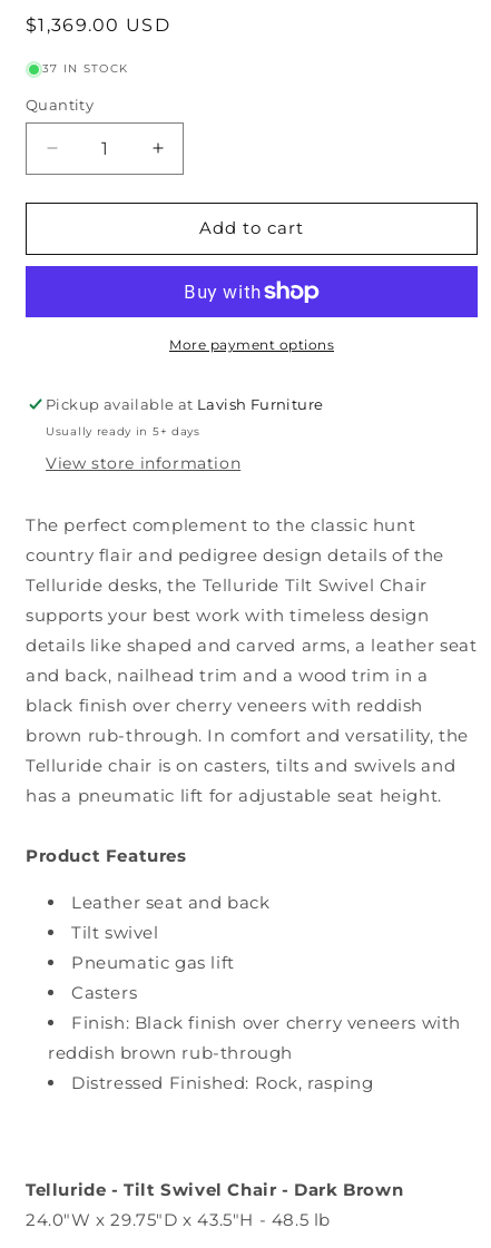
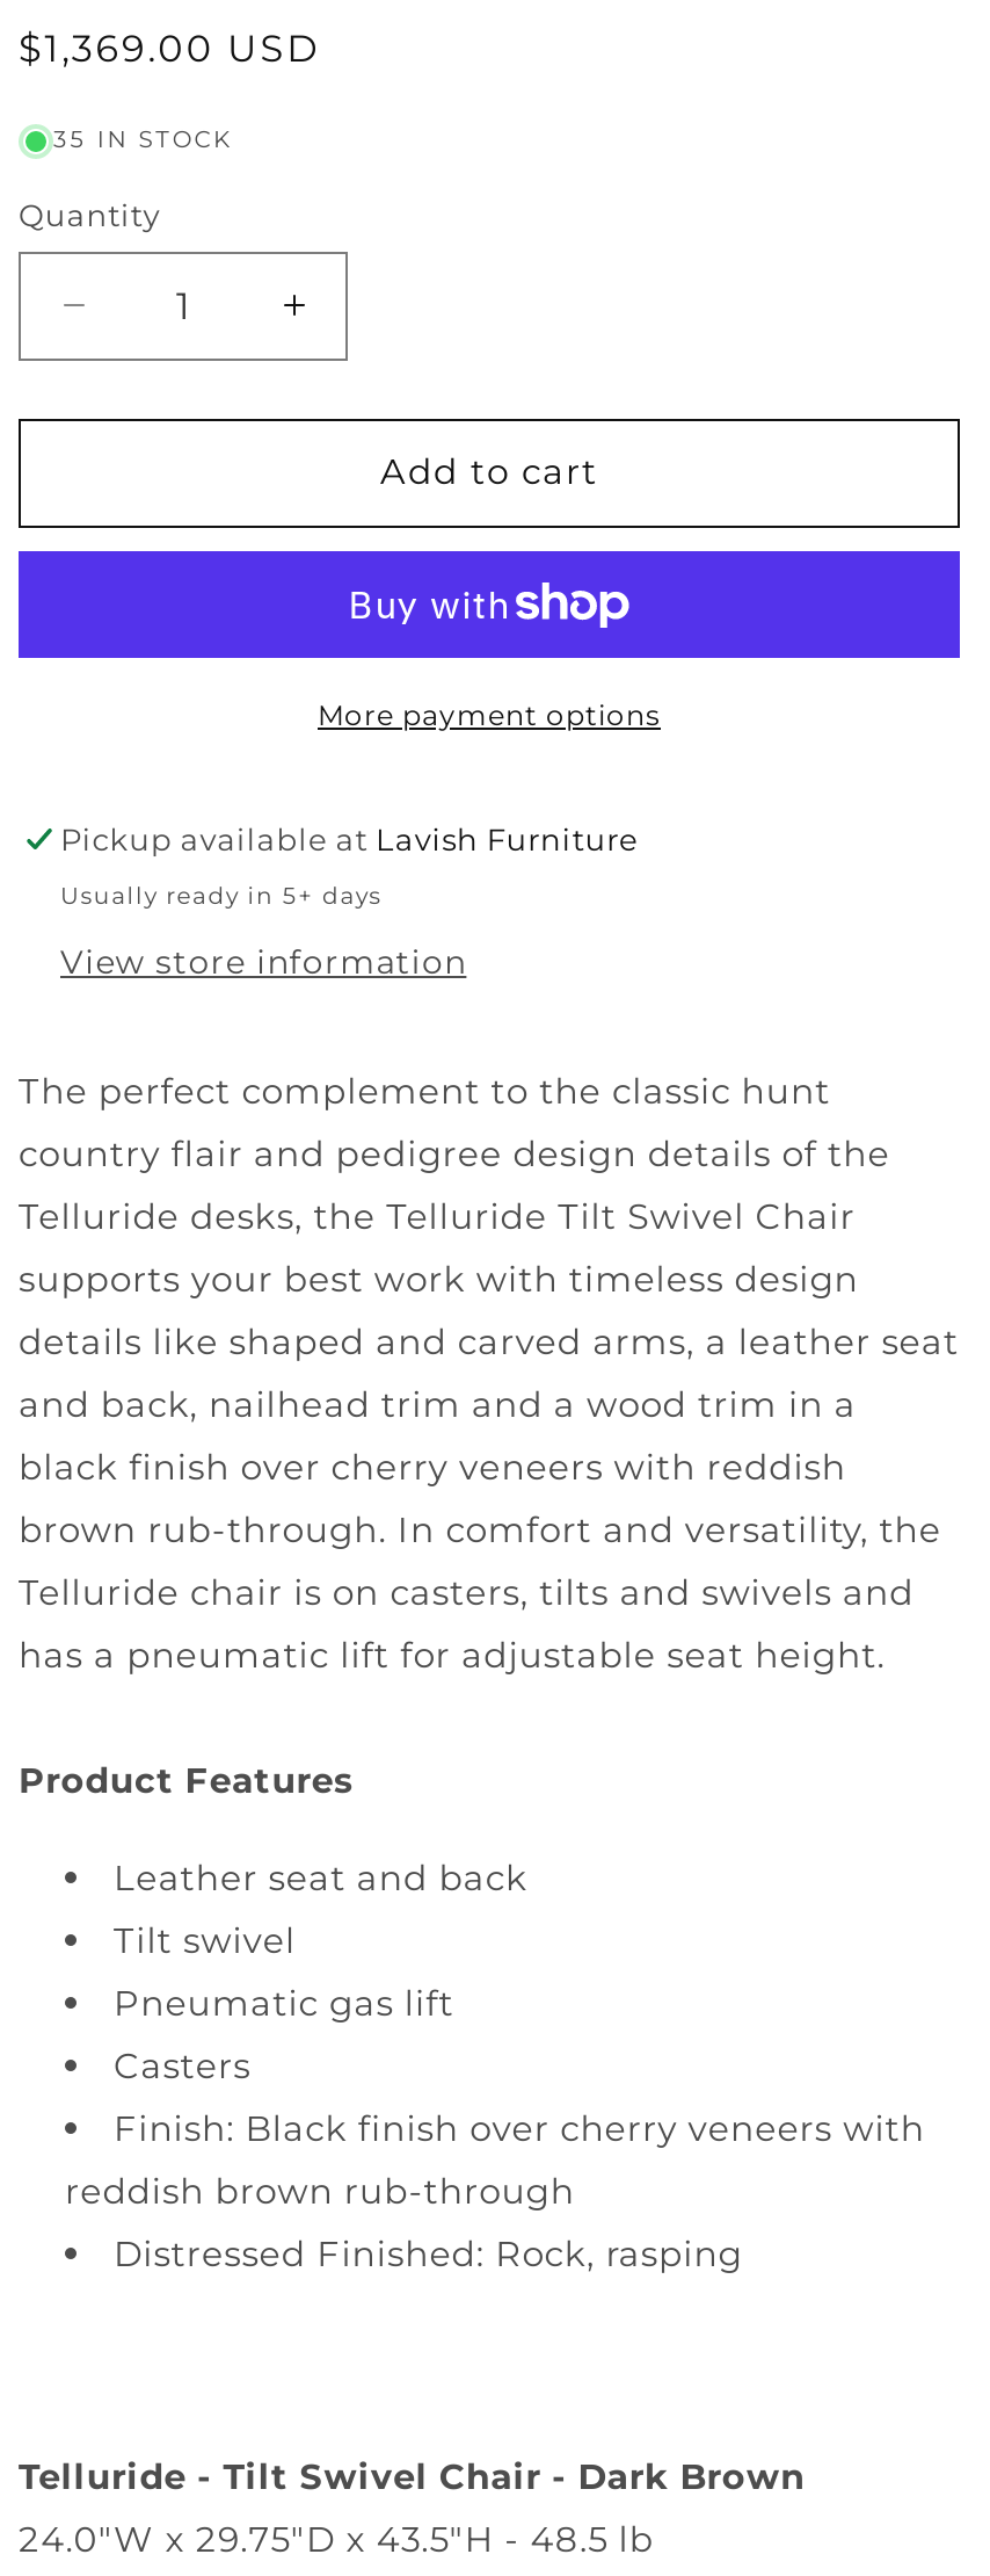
- 37 IN STOCK
+ 35 IN STOCK
